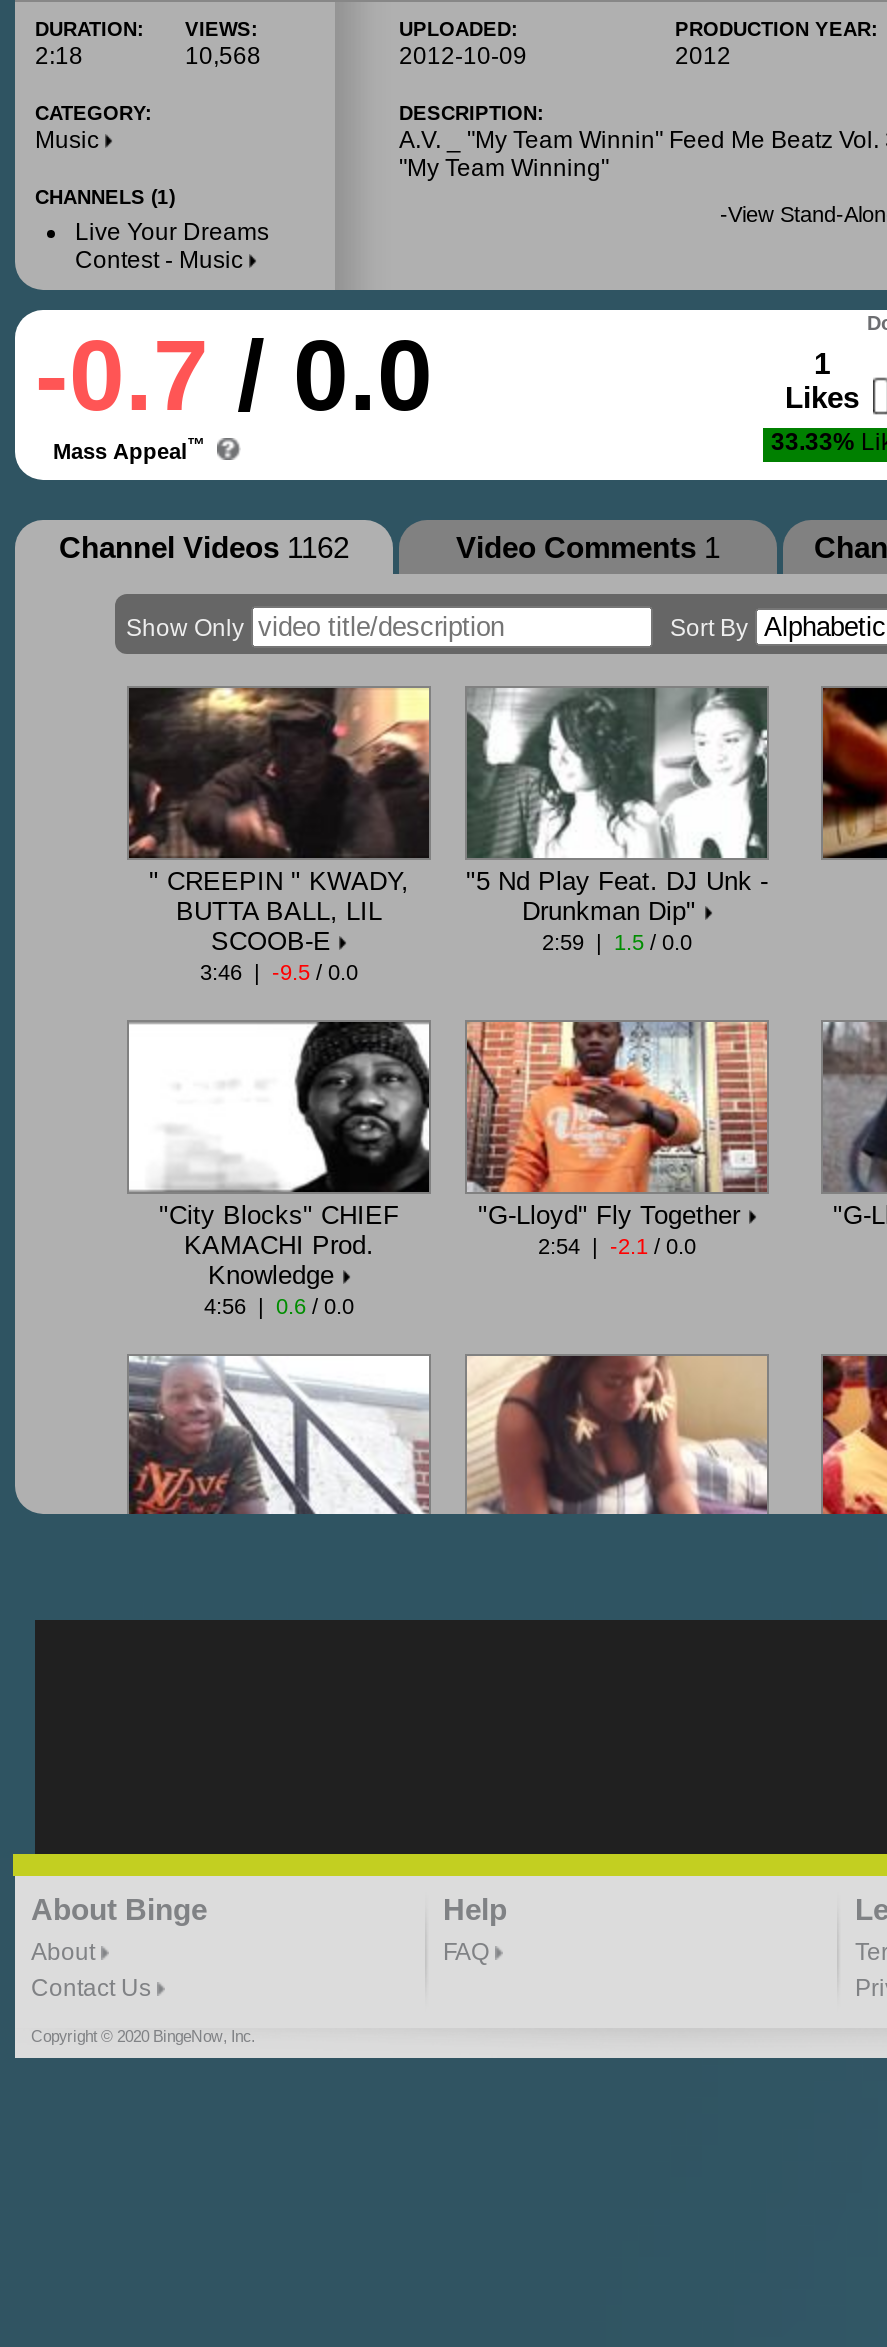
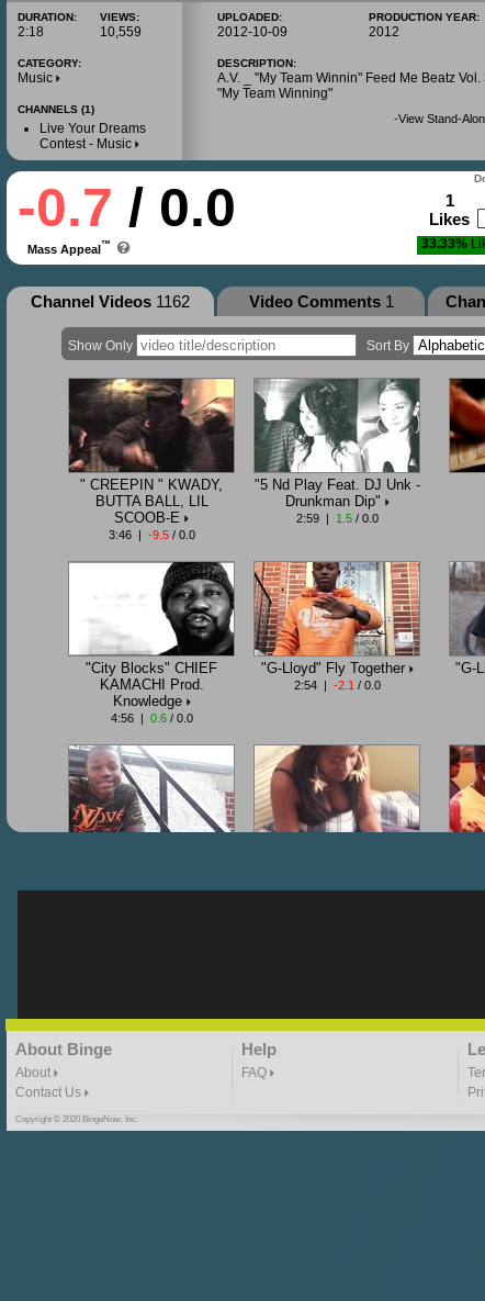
- 10,568
+ 10,559
